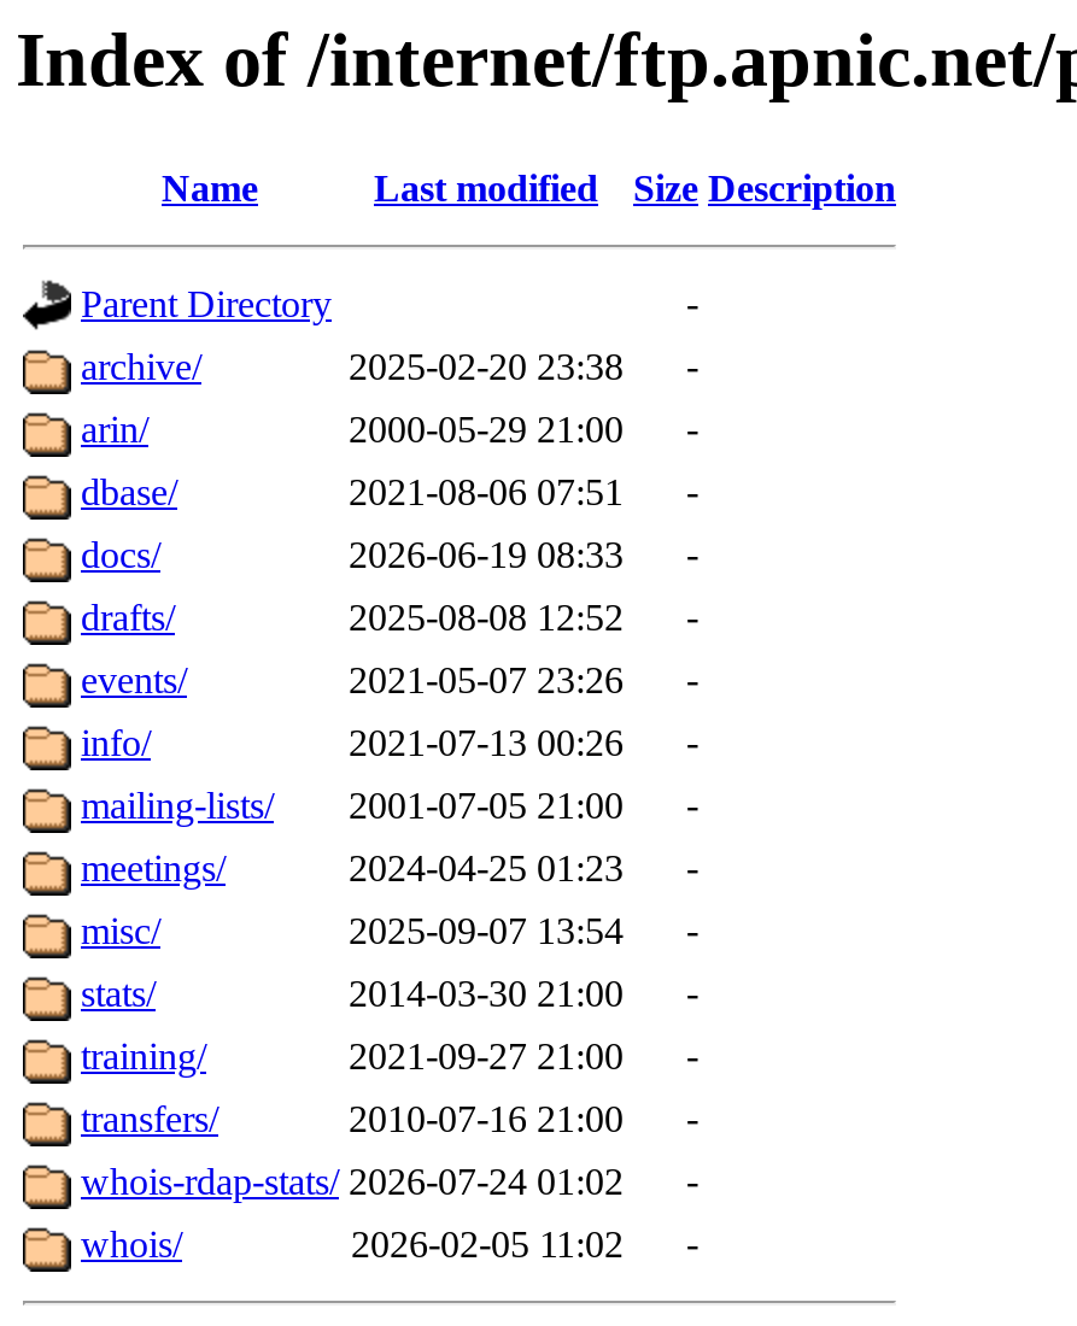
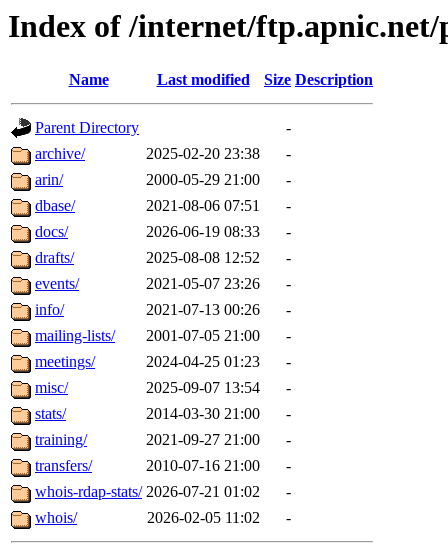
- whois-rdap-stats/ 2026-07-24 01:02
+ whois-rdap-stats/ 2026-07-21 01:02
